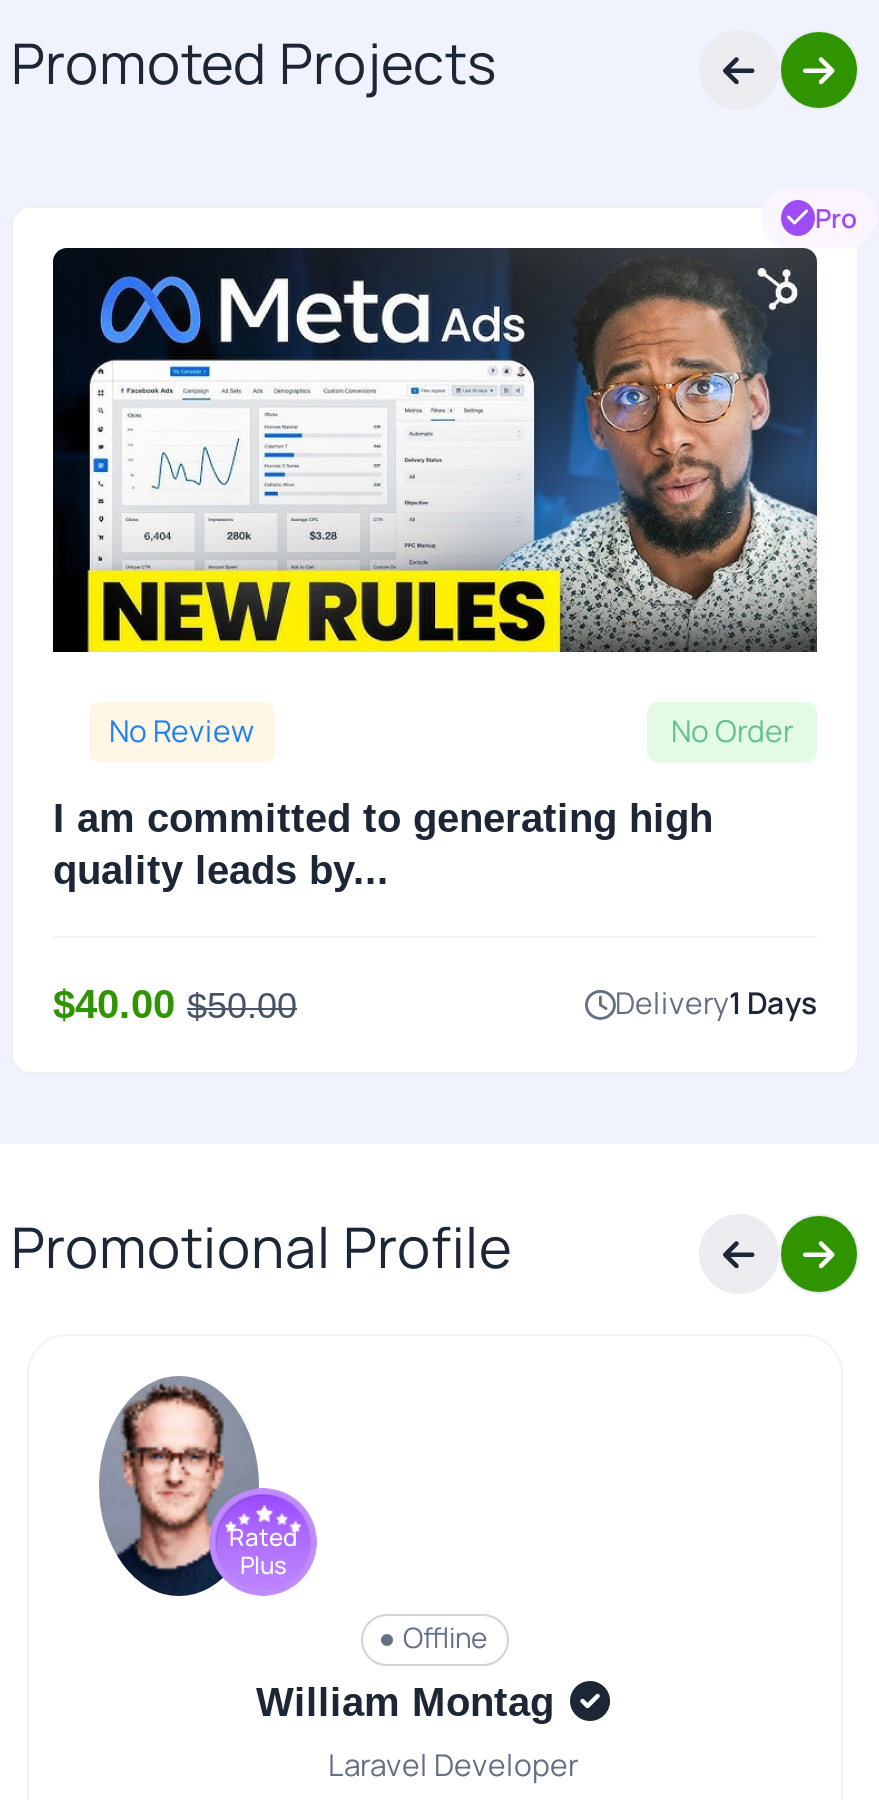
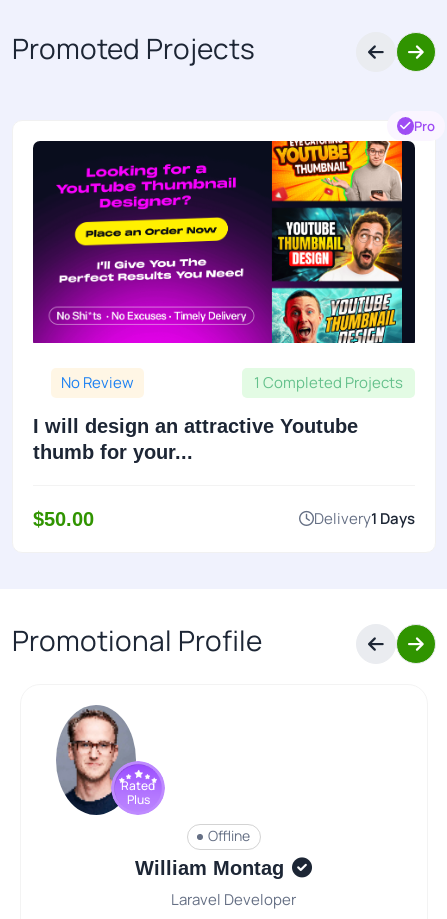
- [image]
- No Order
+ [image]
+ 1 Completed Projects

- I am committed to generating high
- quality leads by...
+ I will design an attractive Youtube
+ thumb for your...

- $40.00 $50.00
+ $50.00
